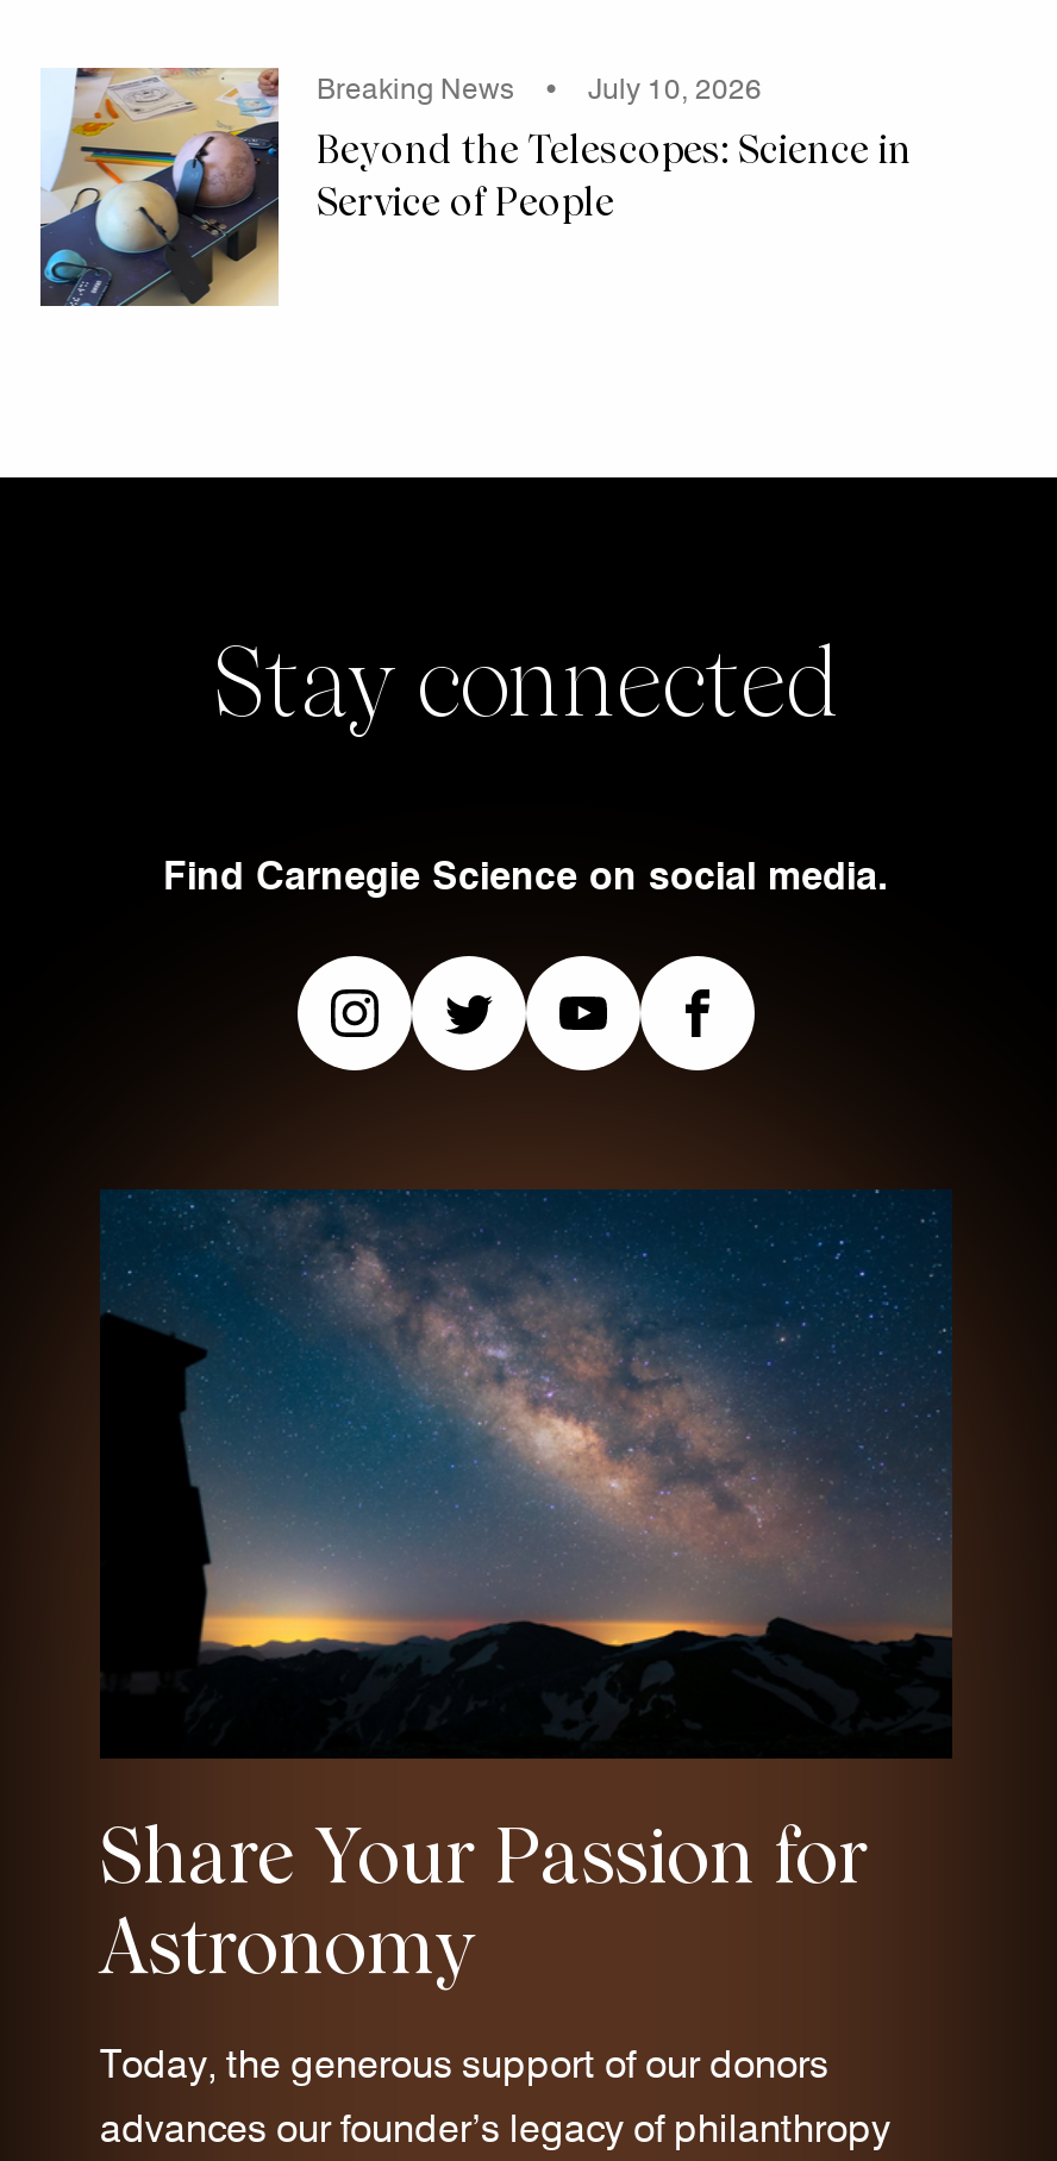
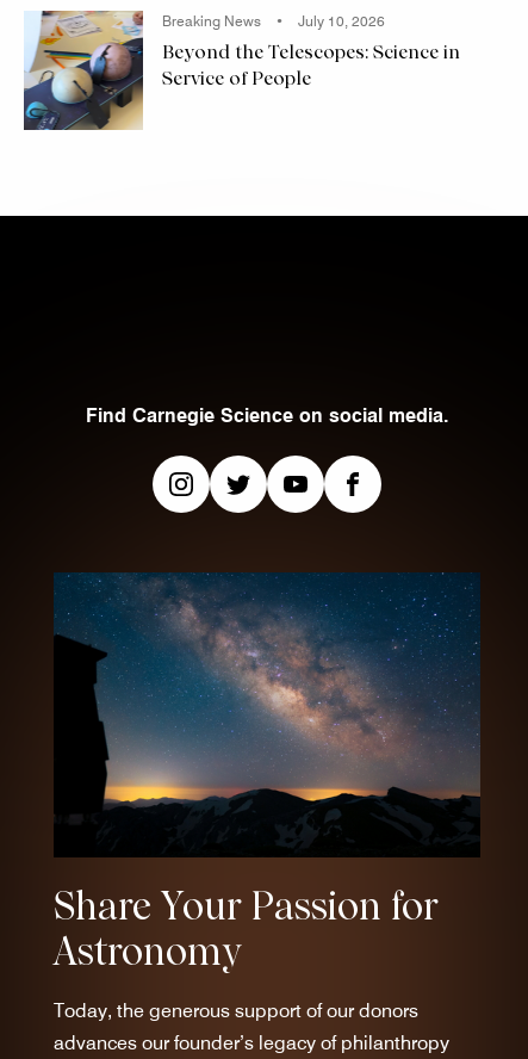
- Stay connected
